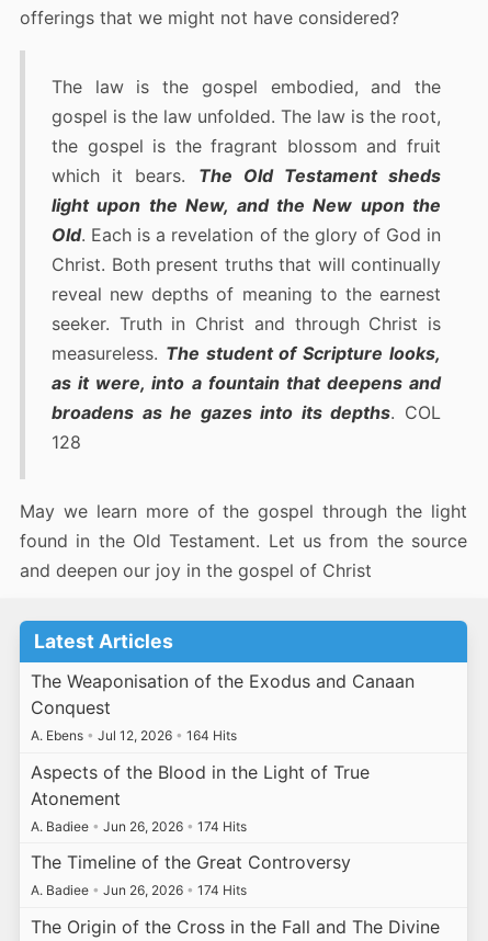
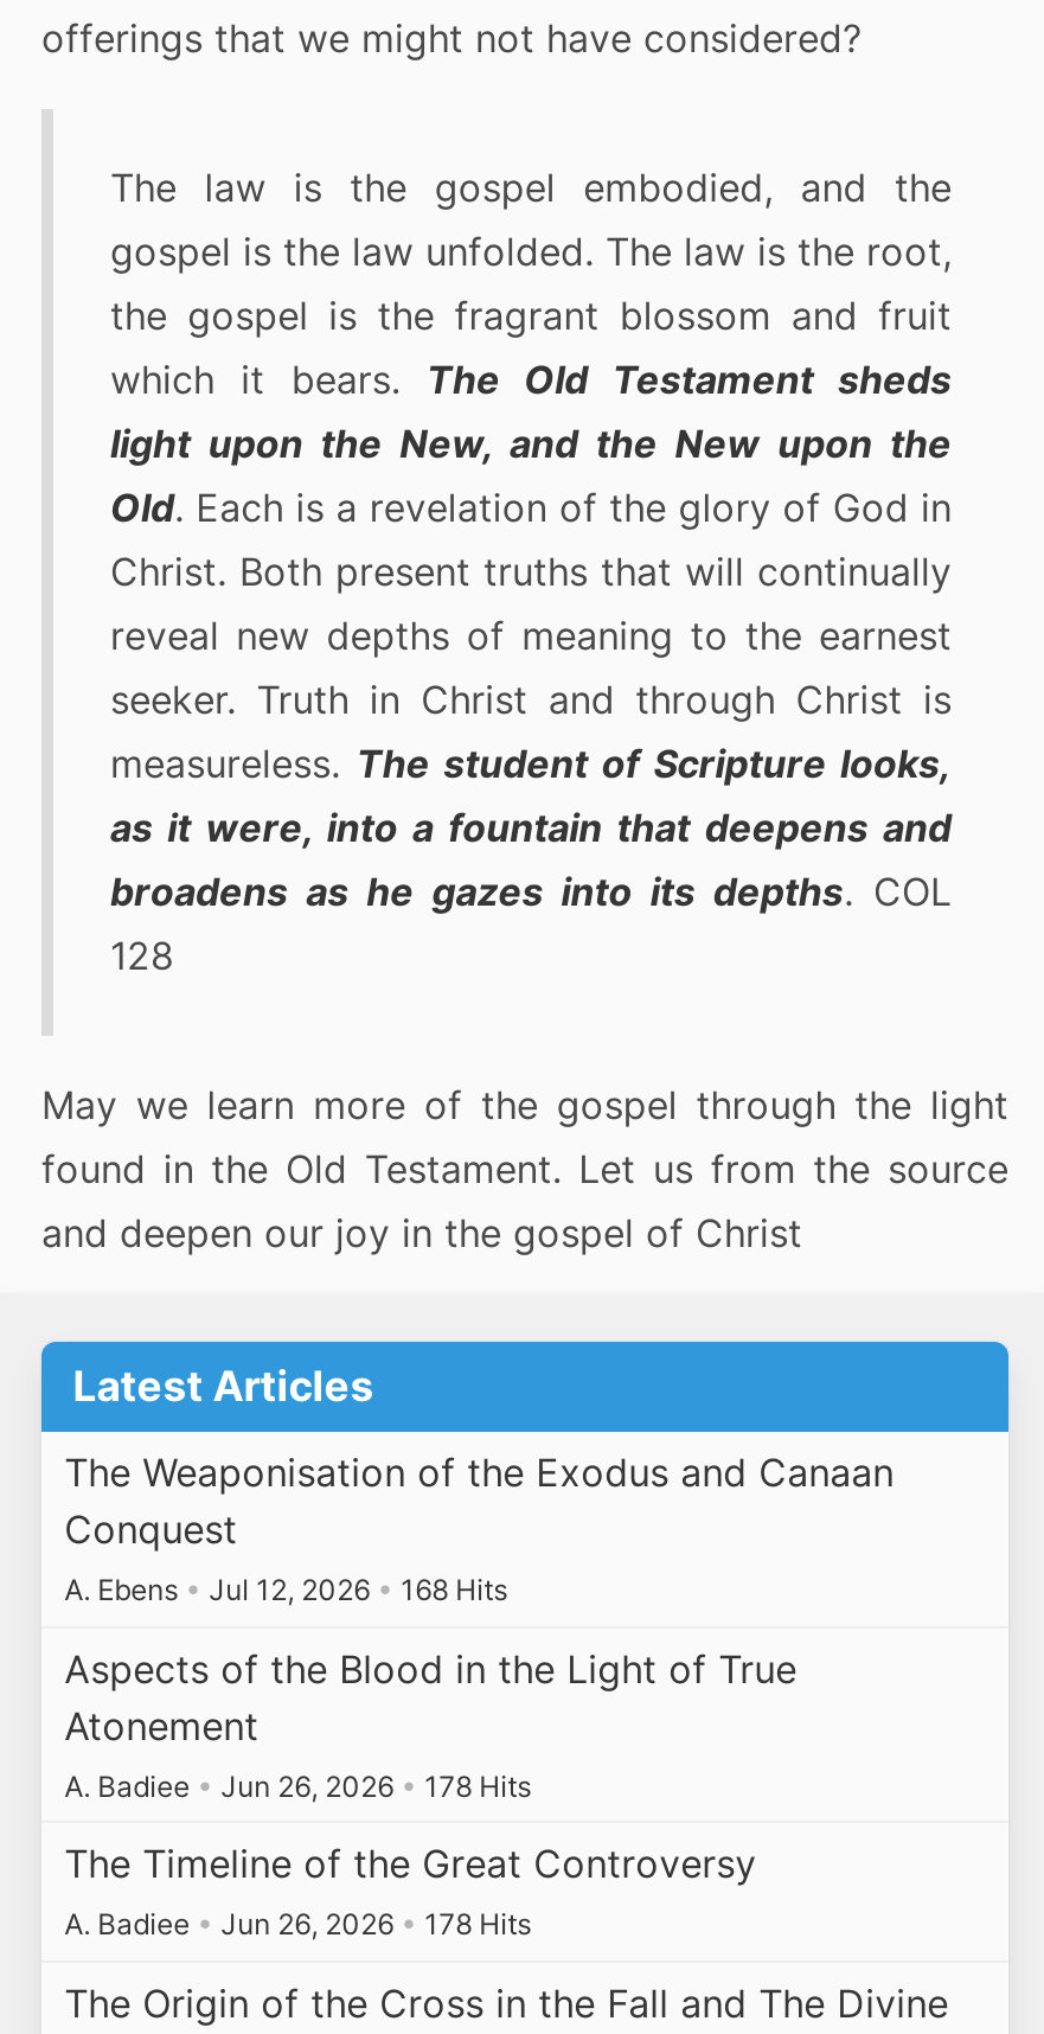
- A. Ebens • Jul 12, 2026 • 164 Hits
+ A. Ebens • Jul 12, 2026 • 168 Hits

- A. Badiee • Jun 26, 2026 • 174 Hits
+ A. Badiee • Jun 26, 2026 • 178 Hits

- A. Badiee • Jun 26, 2026 • 174 Hits
+ A. Badiee • Jun 26, 2026 • 178 Hits
